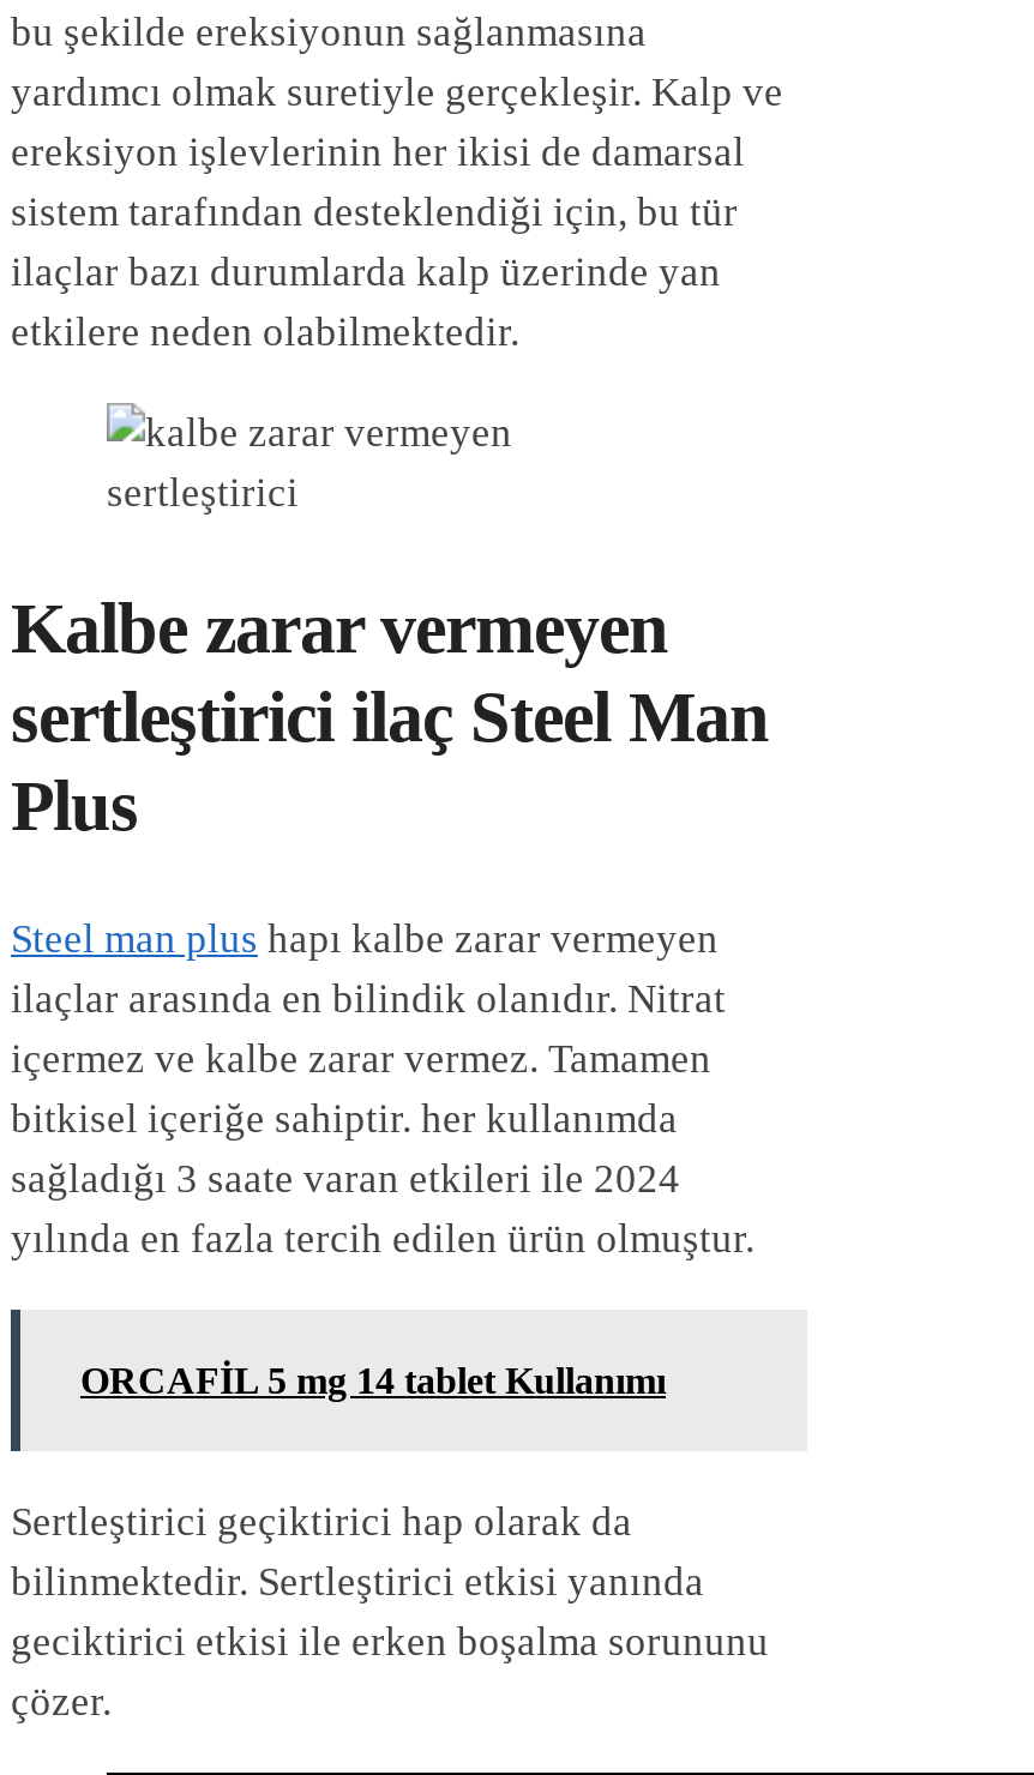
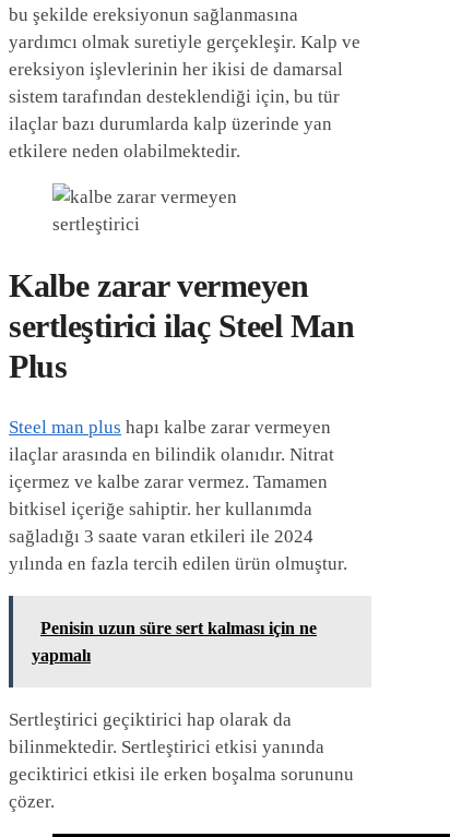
- ORCAFİL 5 mg 14 tablet Kullanımı
+ Penisin uzun süre sert kalması için ne
+ yapmalı
